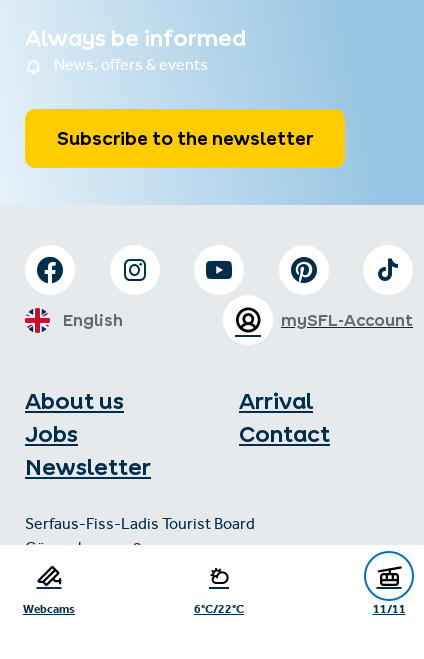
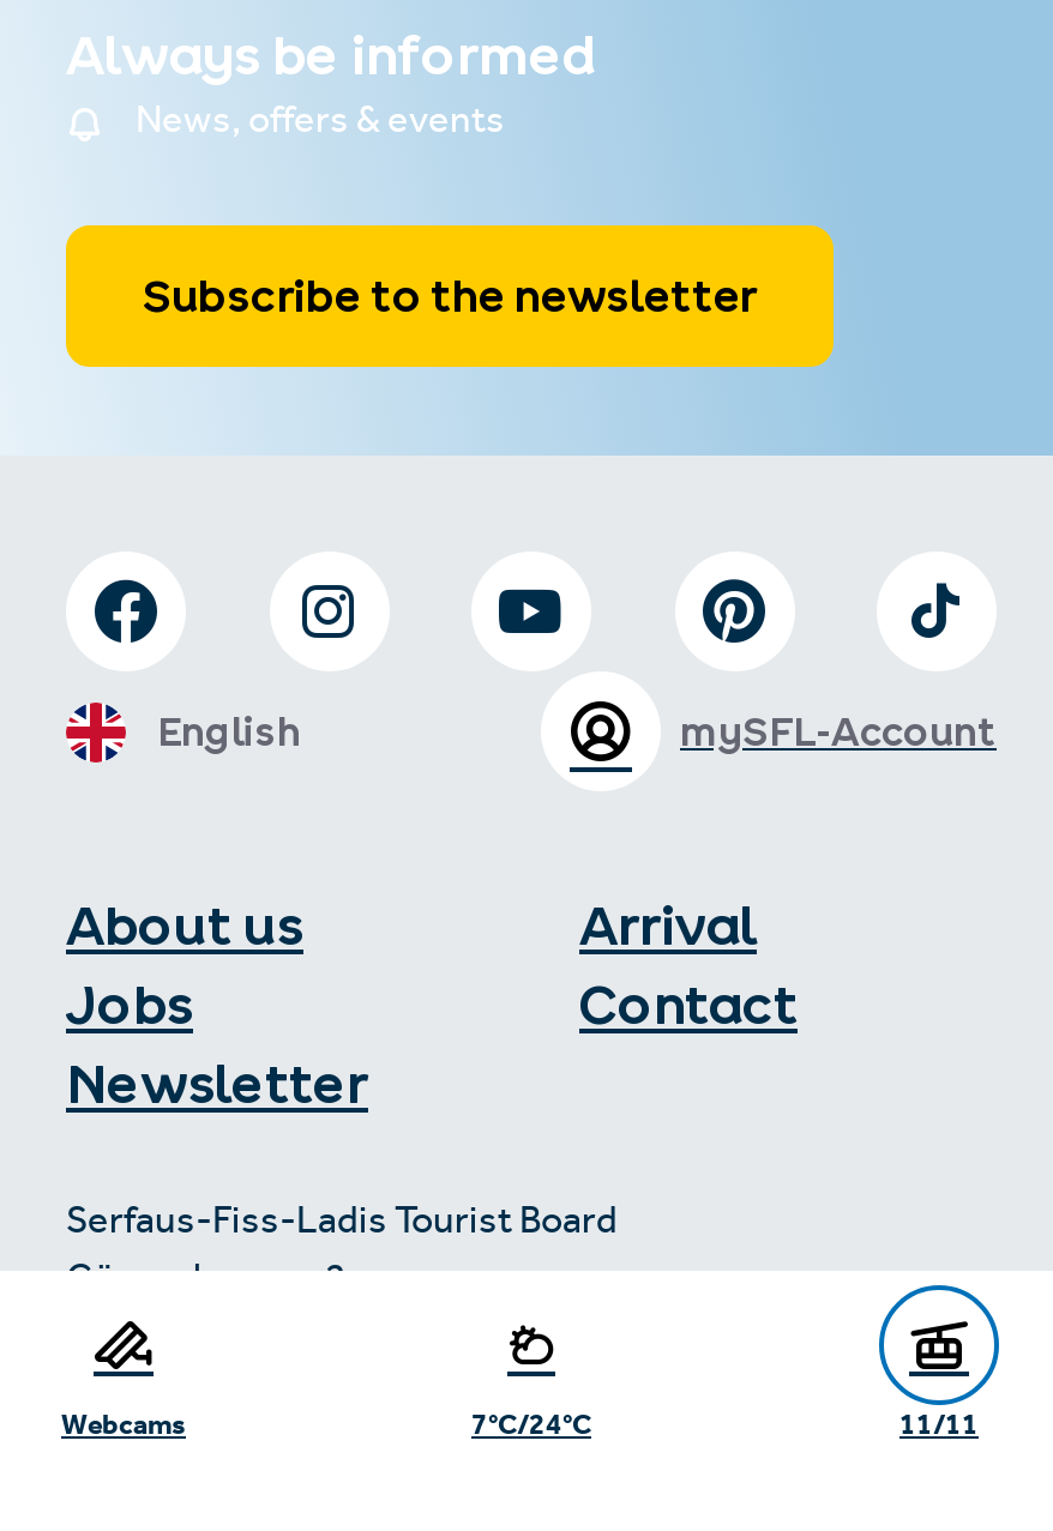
- 6°C/22°C
+ 7°C/24°C
